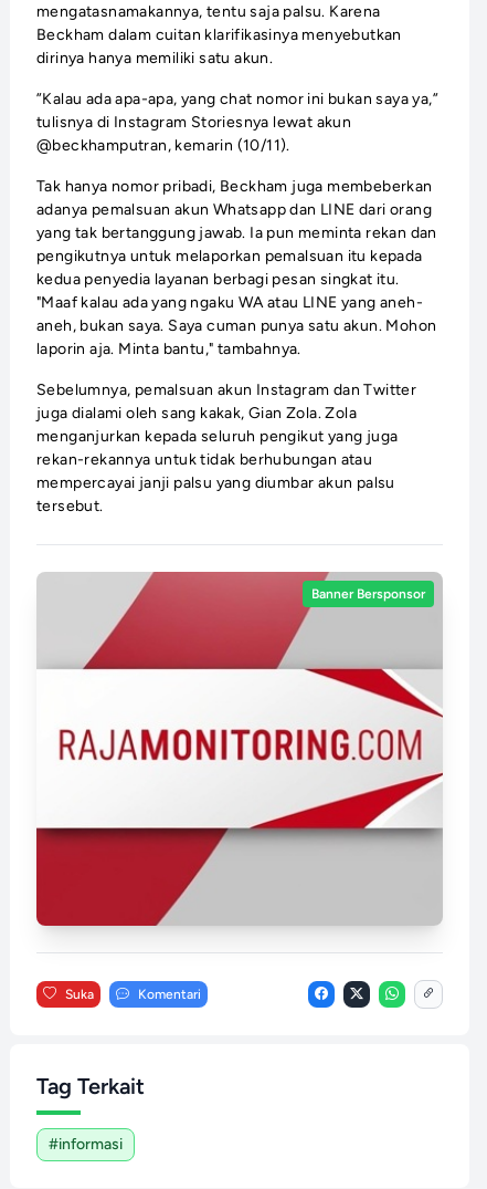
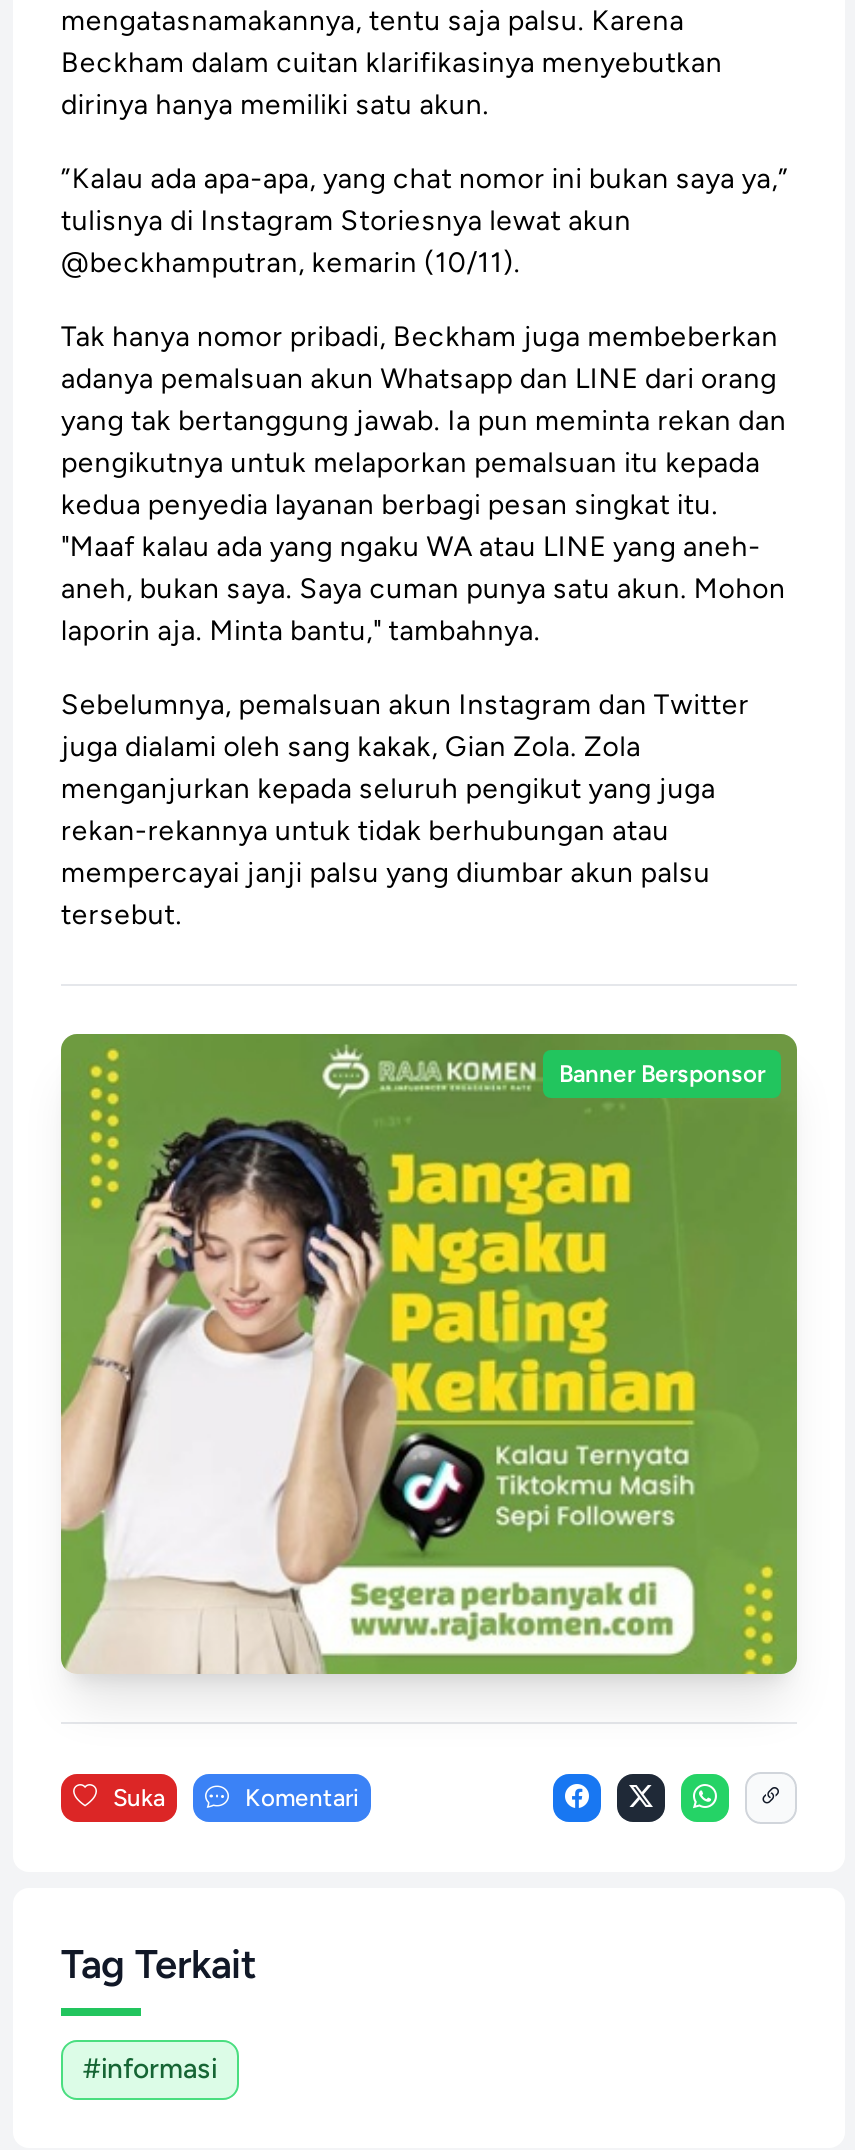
- [image]
+ [image]
